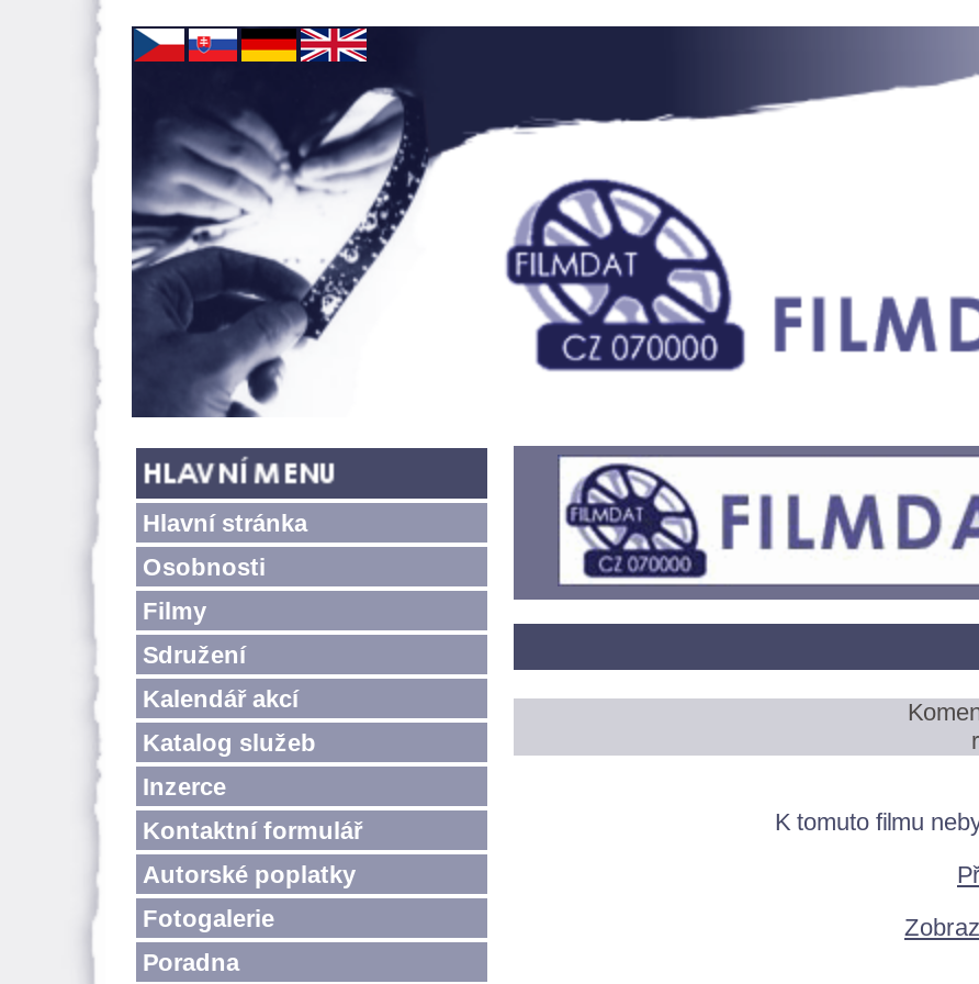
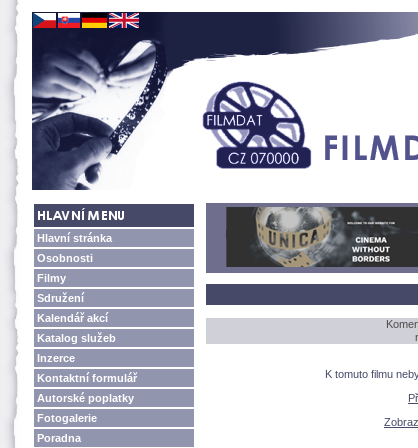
- [image]
+ [image]
